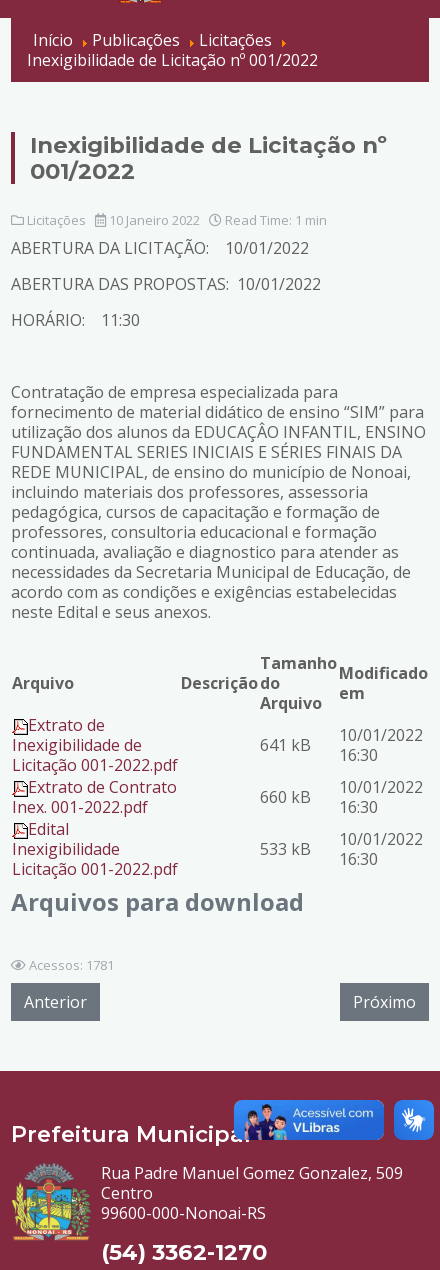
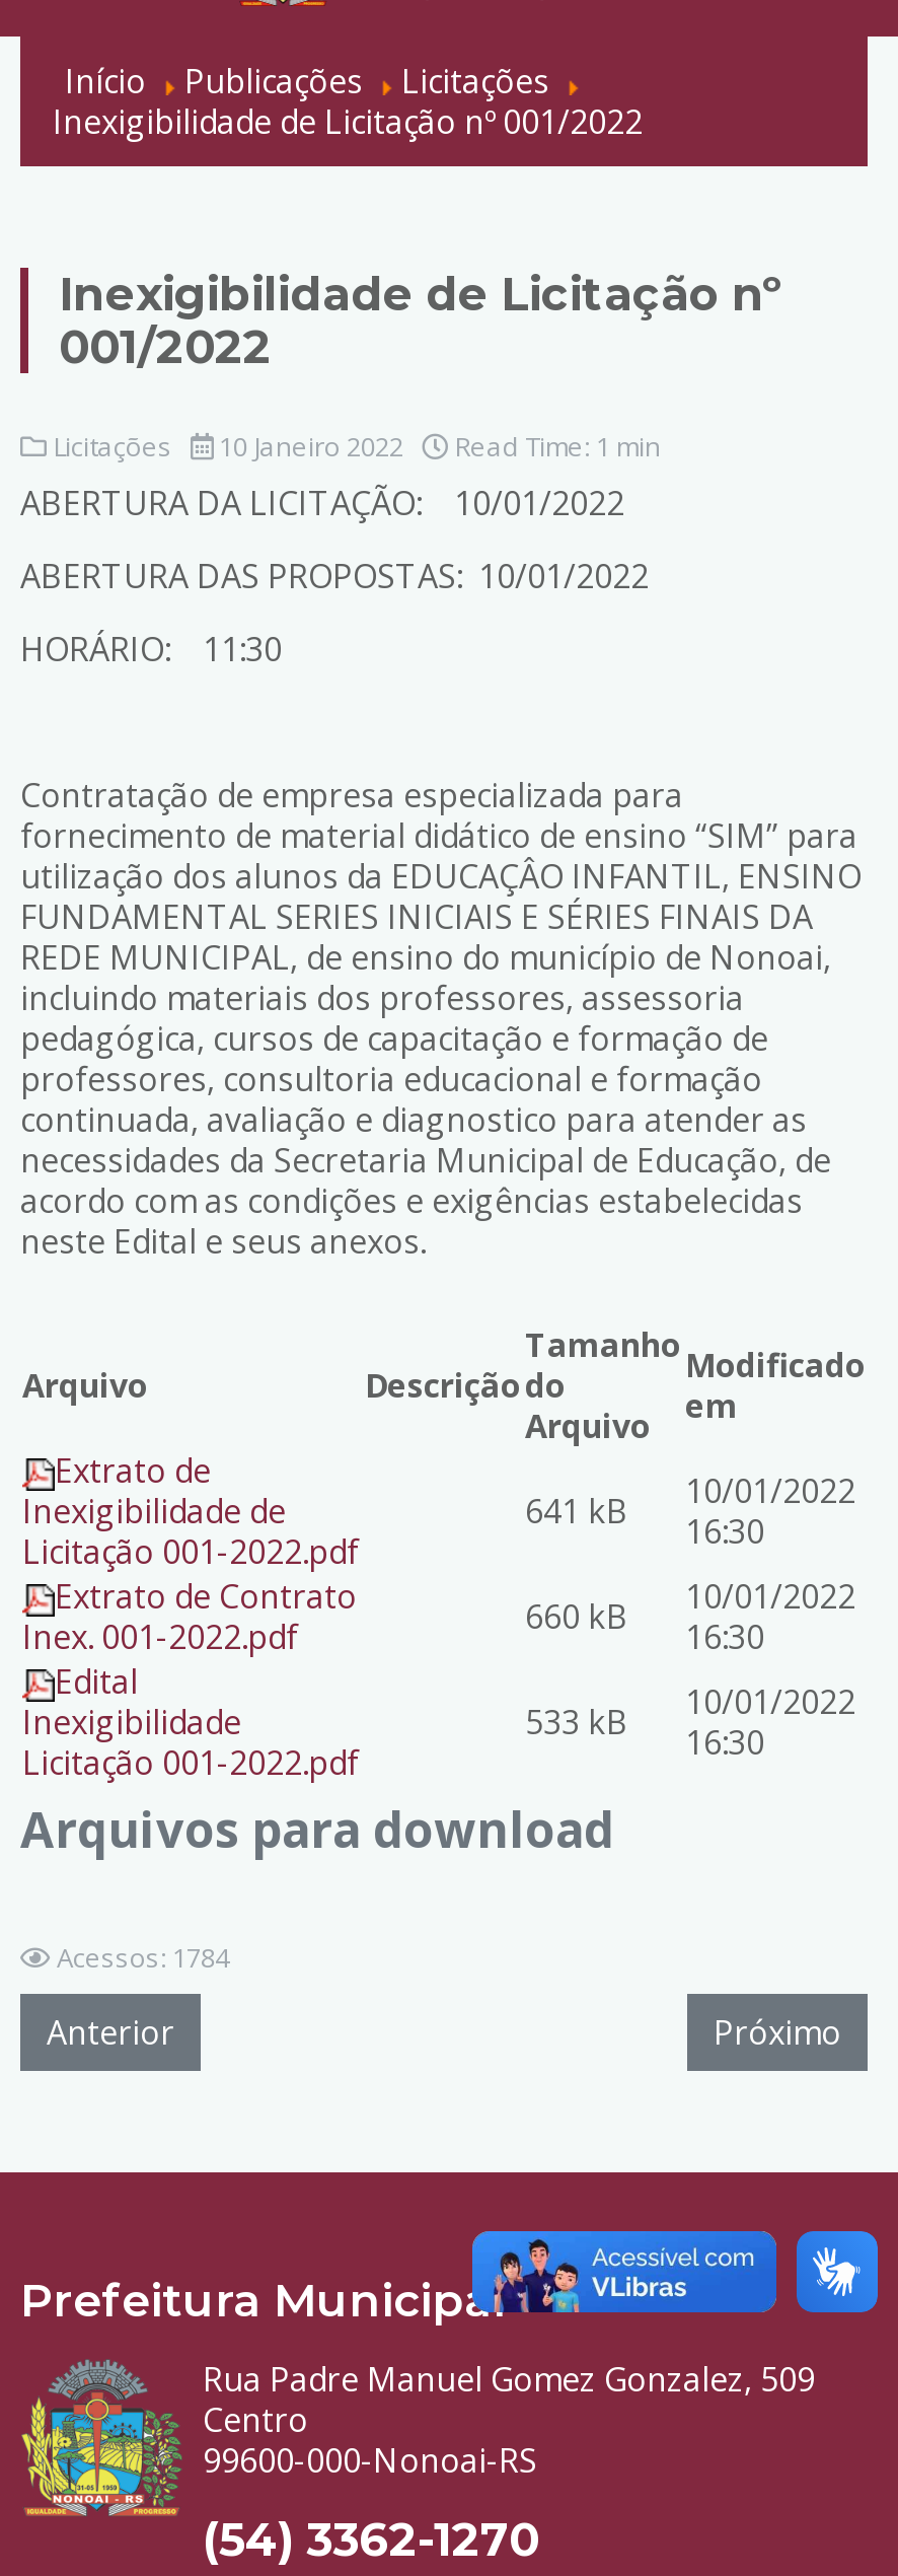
- Acessos: 1781
+ Acessos: 1784
